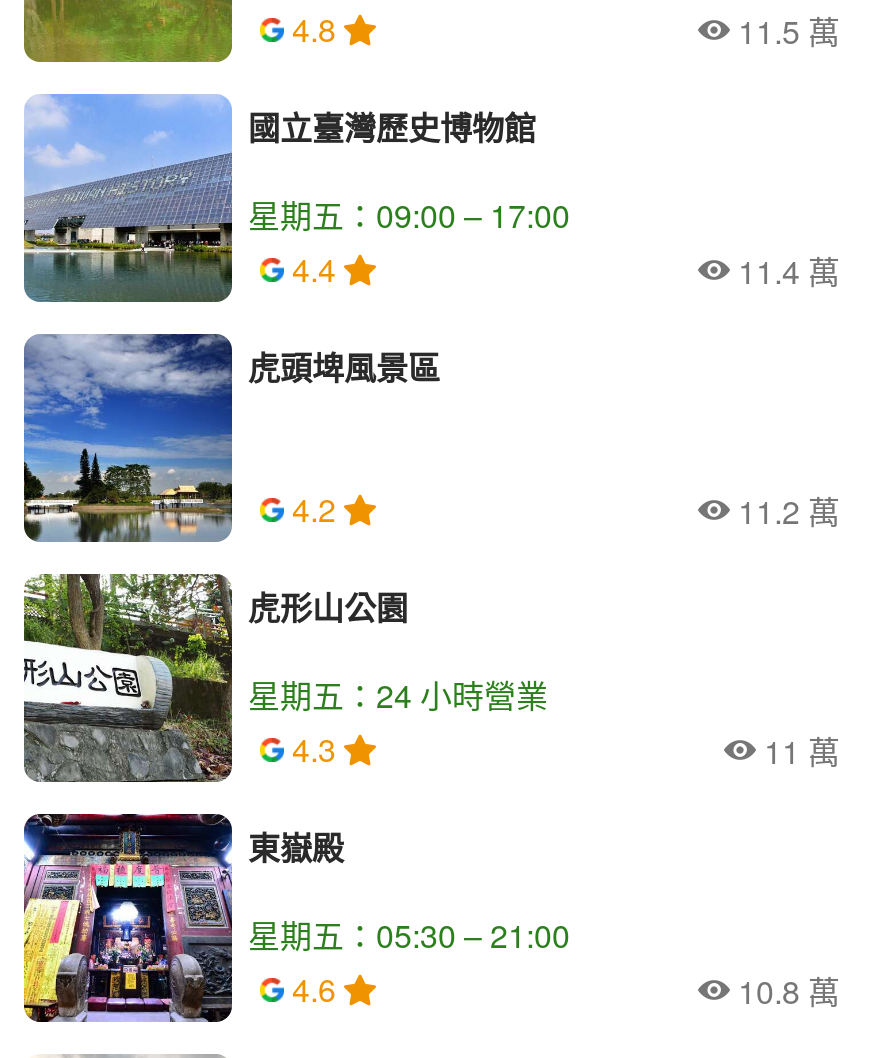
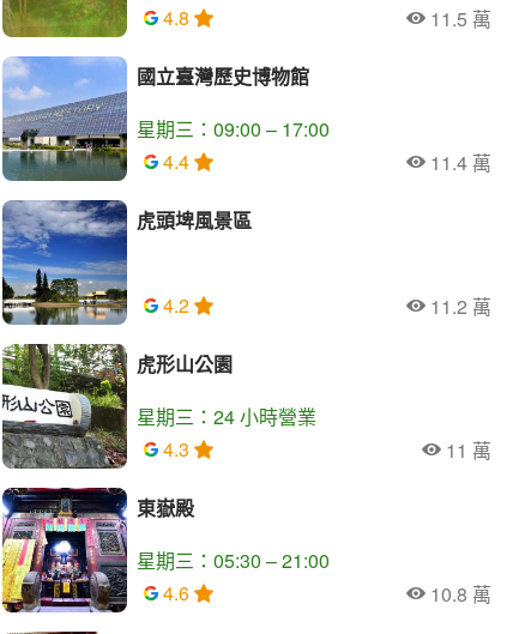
- 星期五：09:00 – 17:00
+ 星期三：09:00 – 17:00

- 星期五：24 小時營業
+ 星期三：24 小時營業

- 星期五：05:30 – 21:00
+ 星期三：05:30 – 21:00
